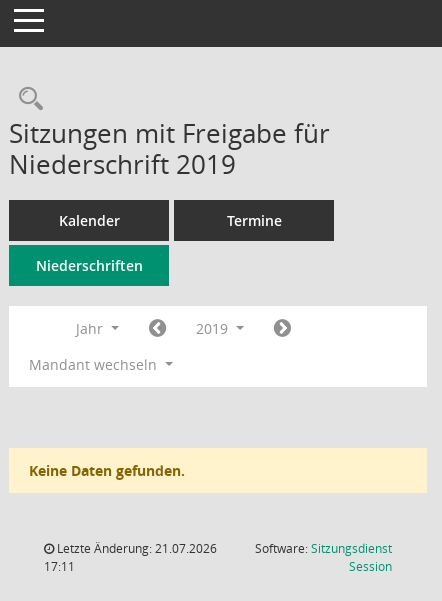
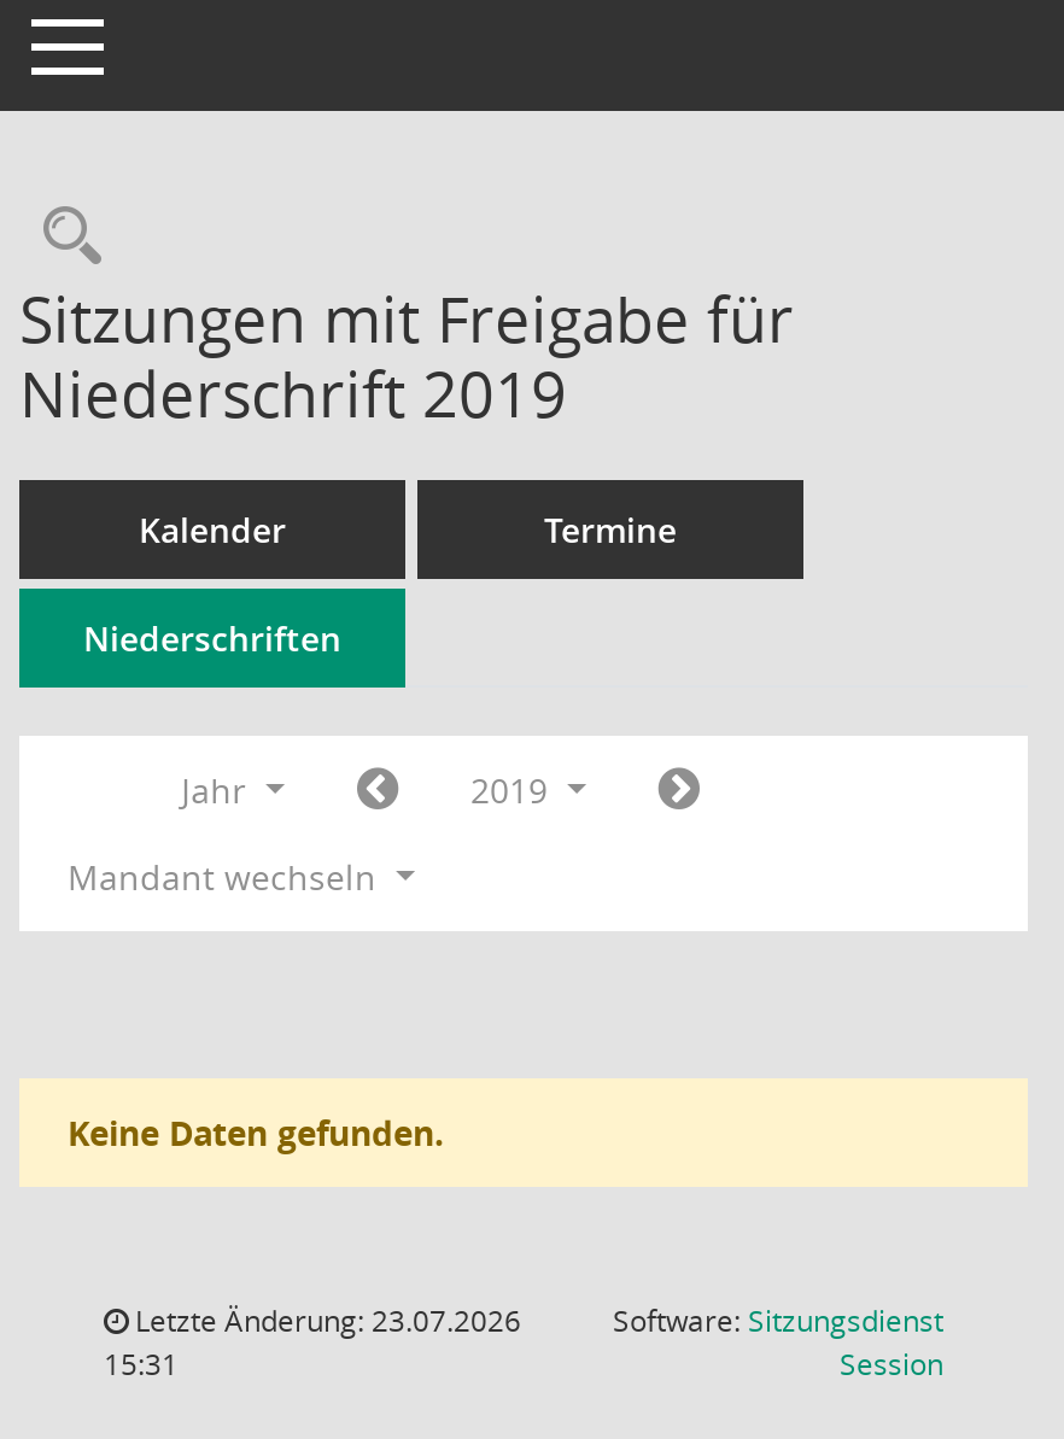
- Letzte Änderung: 21.07.2026
+ Letzte Änderung: 23.07.2026

- 17:11
+ 15:31
